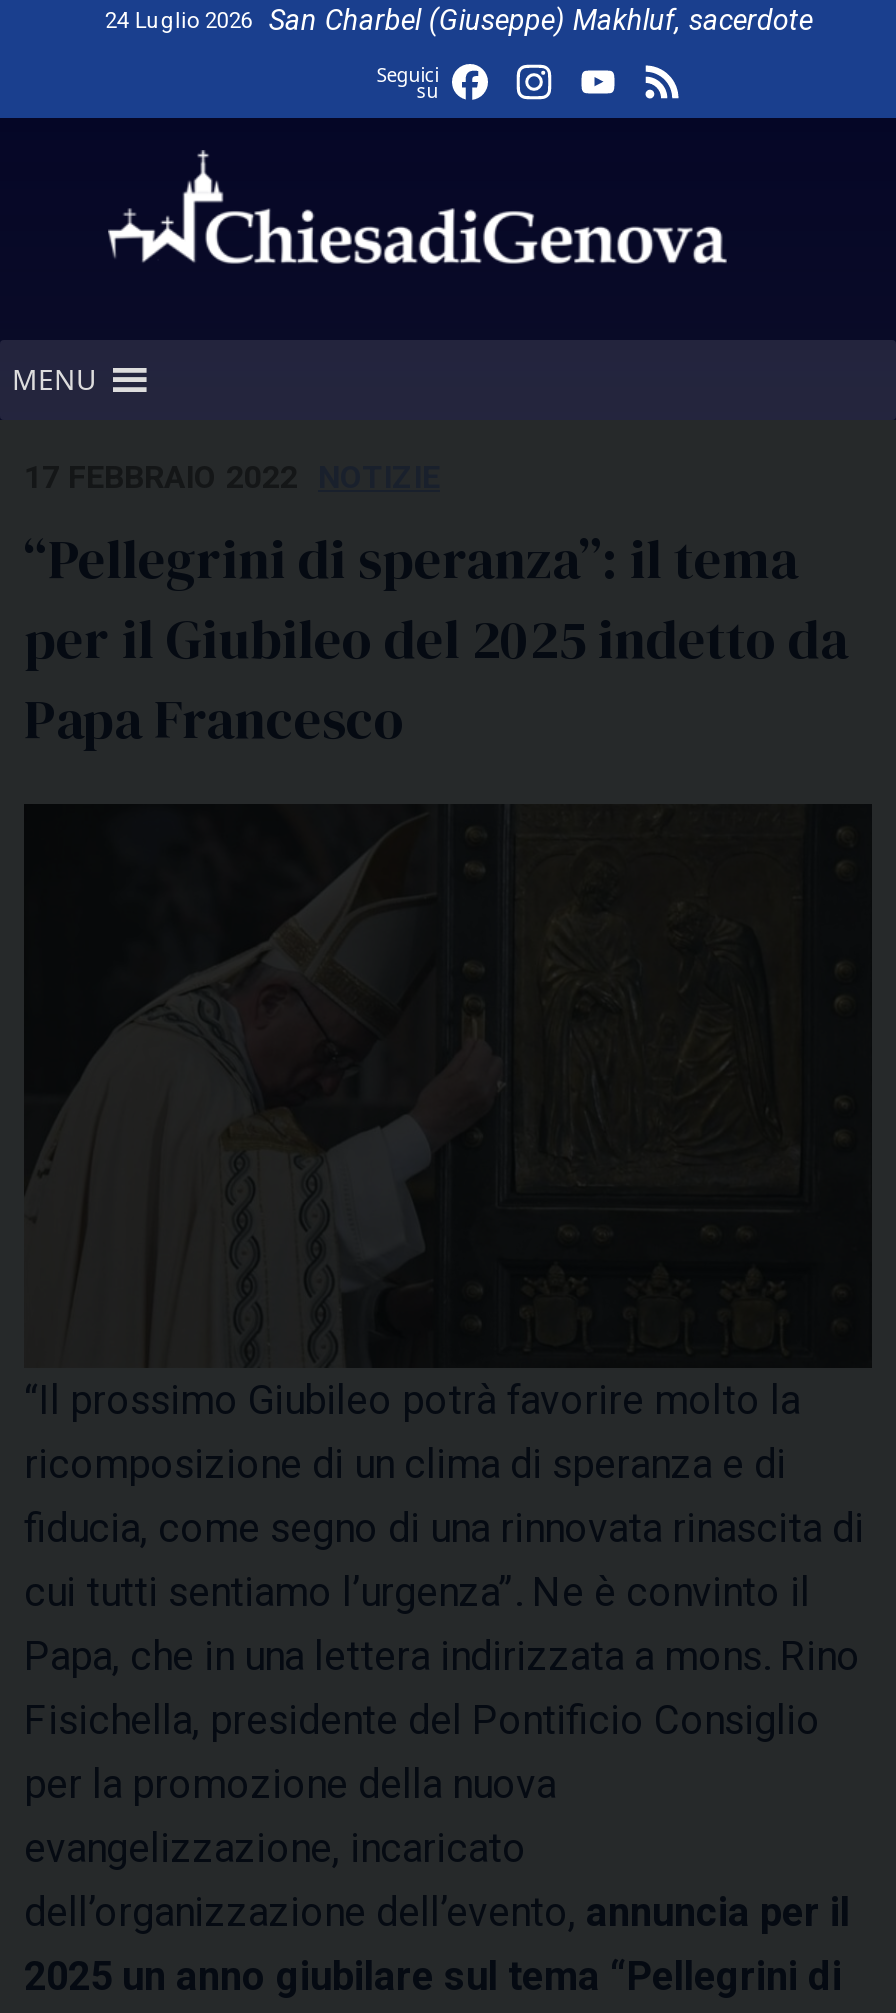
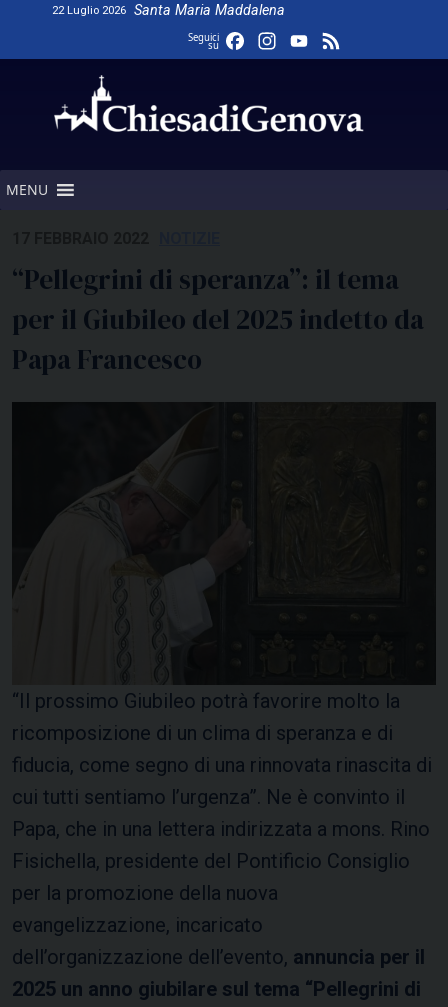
- 24 Luglio 2026
- San Charbel (Giuseppe) Makhluf, sacerdote
+ 22 Luglio 2026
+ Santa Maria Maddalena
